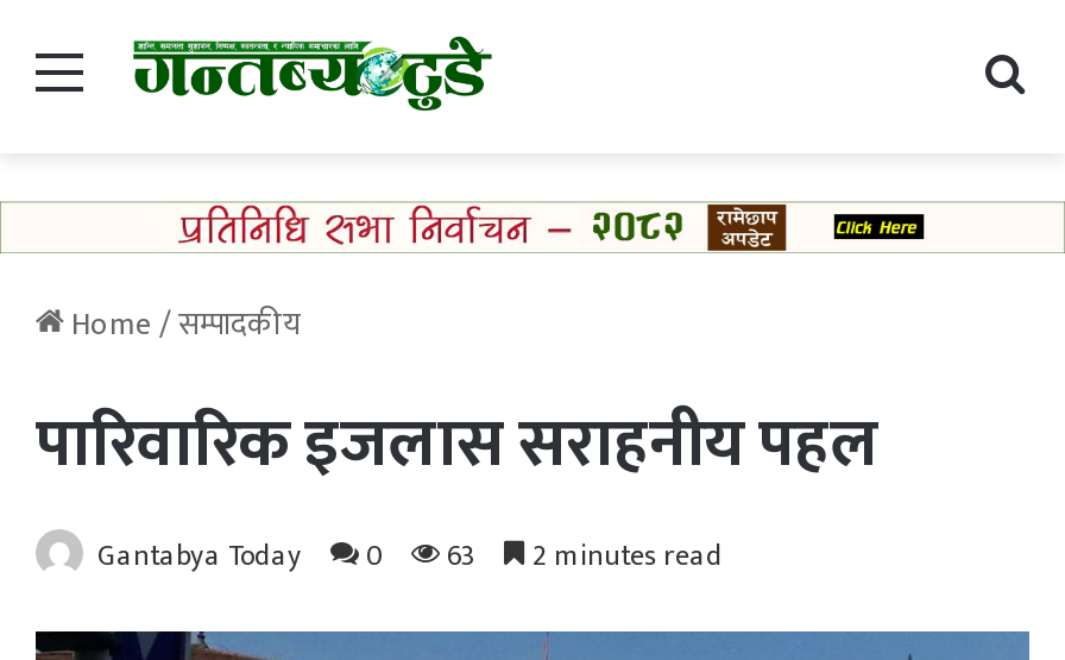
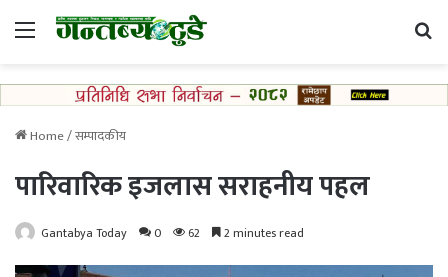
- Gantabya Today 0 63 2 minutes read
+ Gantabya Today 0 62 2 minutes read
